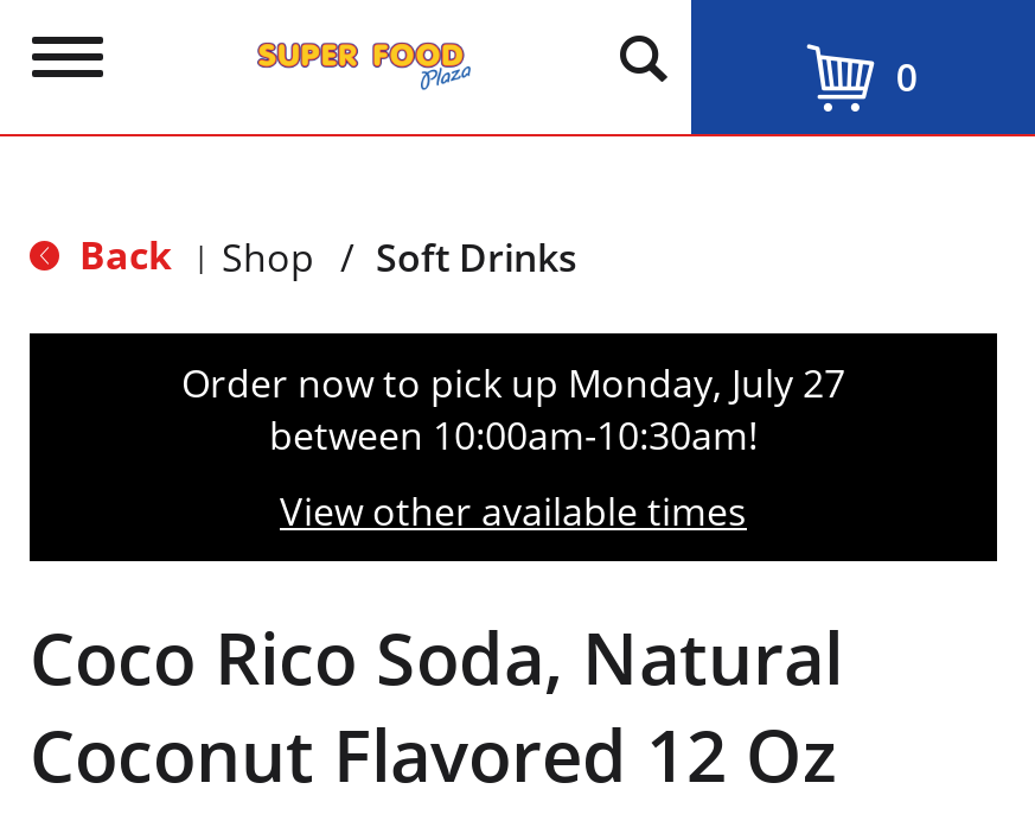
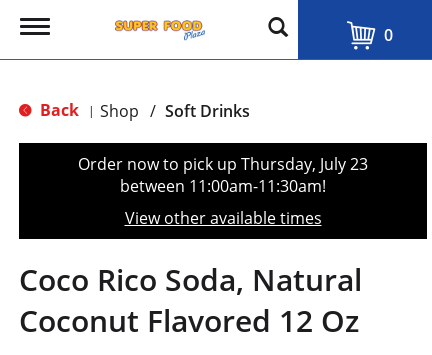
- Order now to pick up Monday, July 27
+ Order now to pick up Thursday, July 23

- between 10:00am-10:30am!
+ between 11:00am-11:30am!
